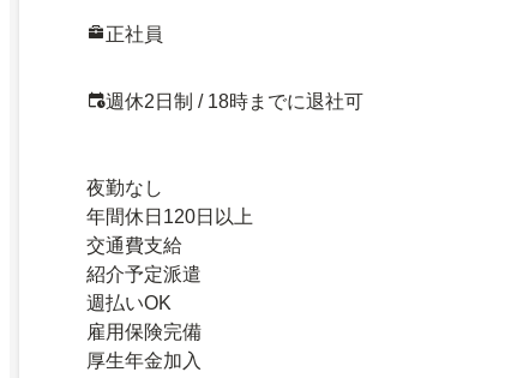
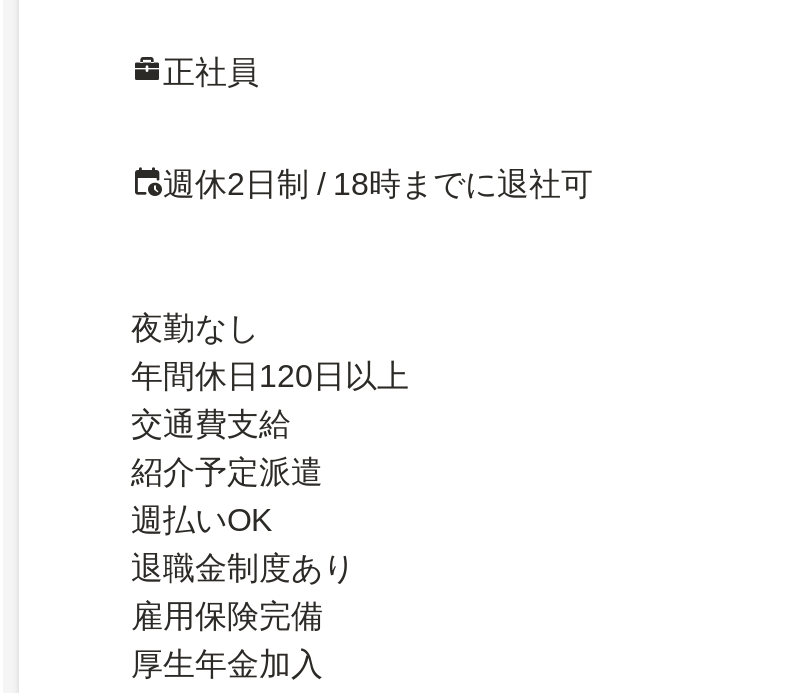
+ 退職金制度あり
